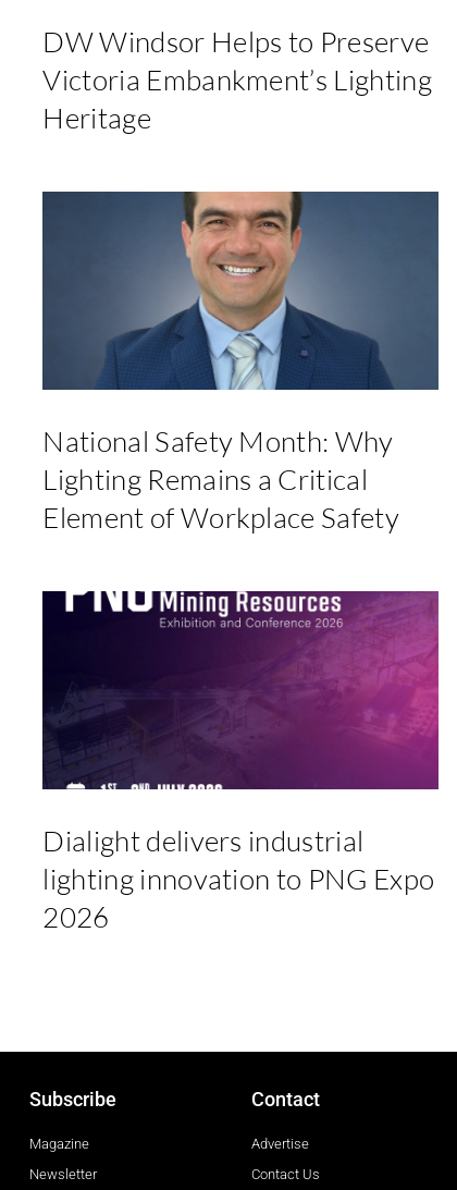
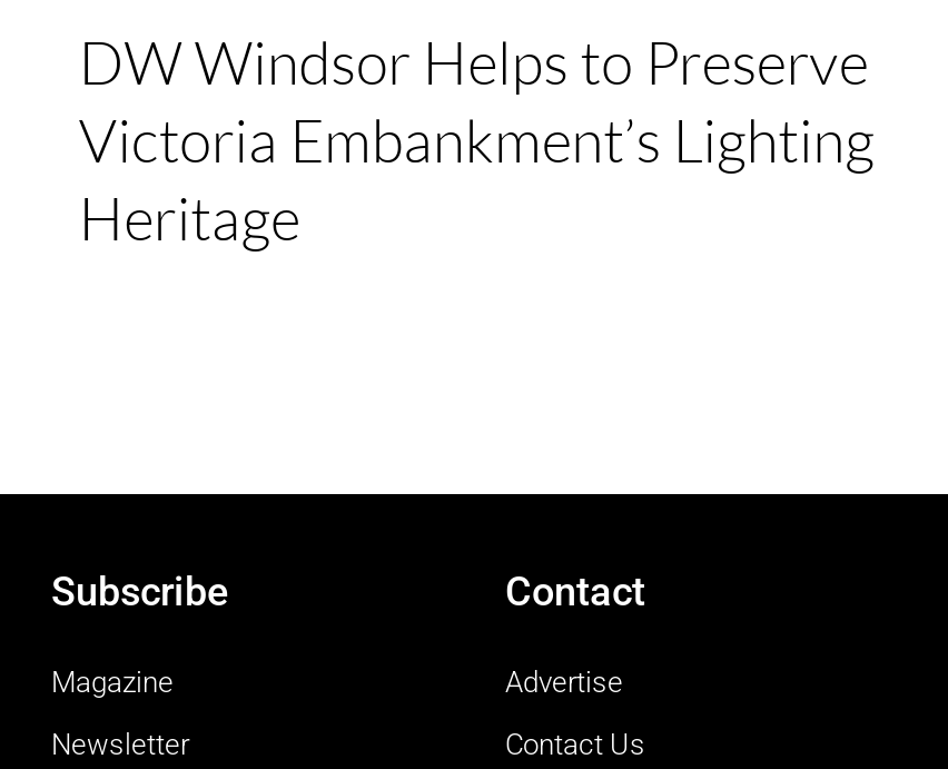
- [image]
- National Safety Month: Why
- Lighting Remains a Critical
- Element of Workplace Safety

- [image]
- Dialight delivers industrial
- lighting innovation to PNG Expo
- 2026
